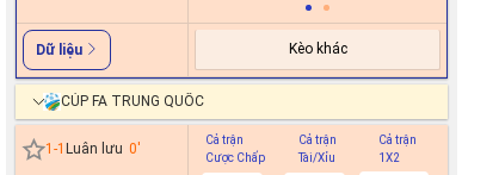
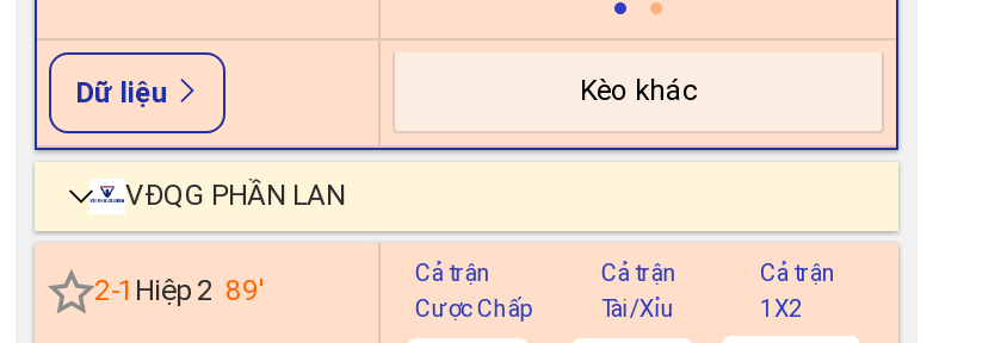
- CÚP FA TRUNG QUỐC
+ VĐQG PHẦN LAN

- 1-1 Luân lưu 0'
+ 2-1 Hiệp 2 89'
